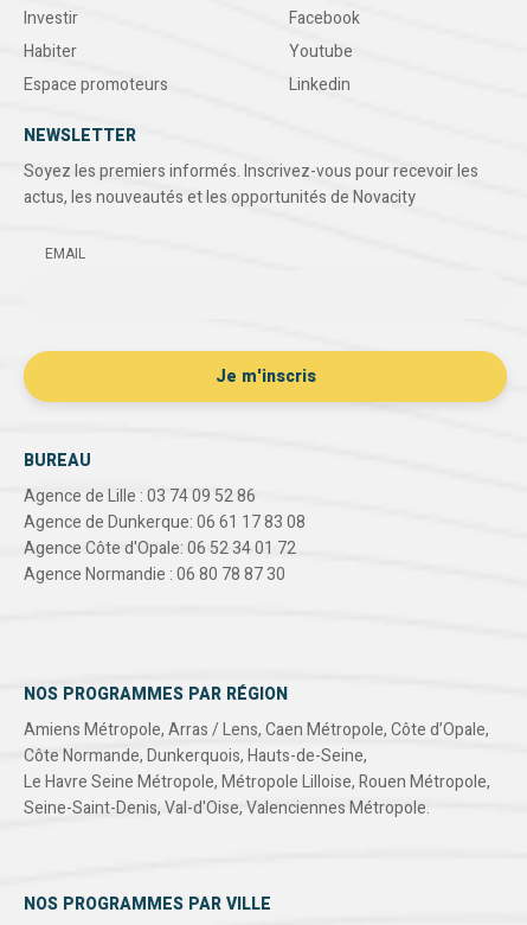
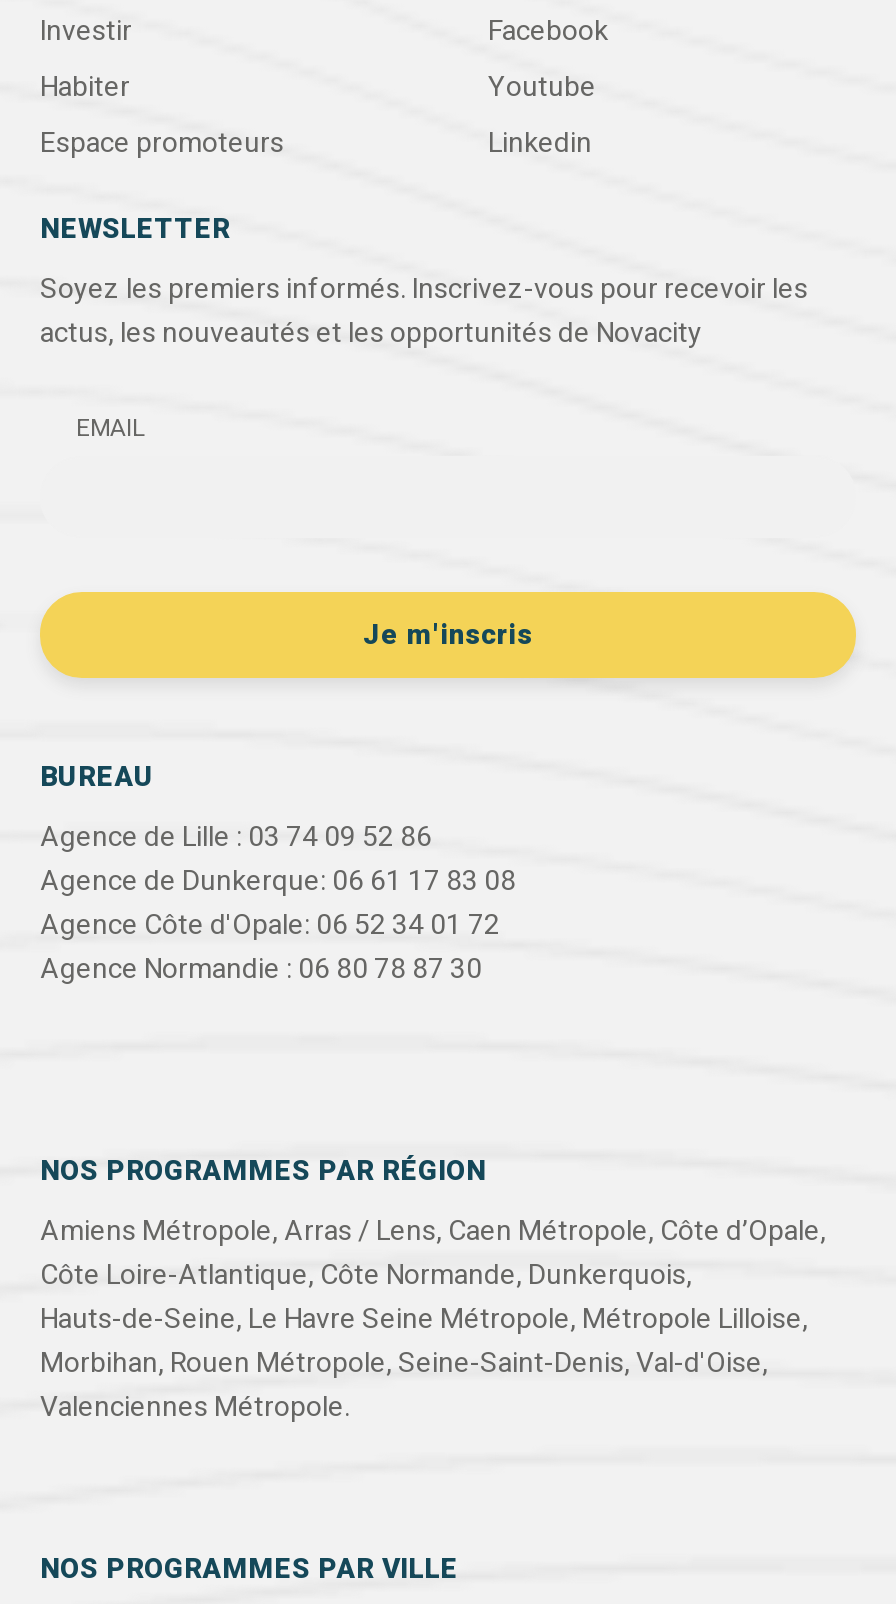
- Côte Normande, Dunkerquois, Hauts-de-Seine,
- Le Havre Seine Métropole, Métropole Lilloise, Rouen Métropole,
- Seine-Saint-Denis, Val-d'Oise, Valenciennes Métropole.
+ Côte Loire-Atlantique, Côte Normande, Dunkerquois,
+ Hauts-de-Seine, Le Havre Seine Métropole, Métropole Lilloise,
+ Morbihan, Rouen Métropole, Seine-Saint-Denis,Val-d'Oise,
+ Valenciennes Métropole.
